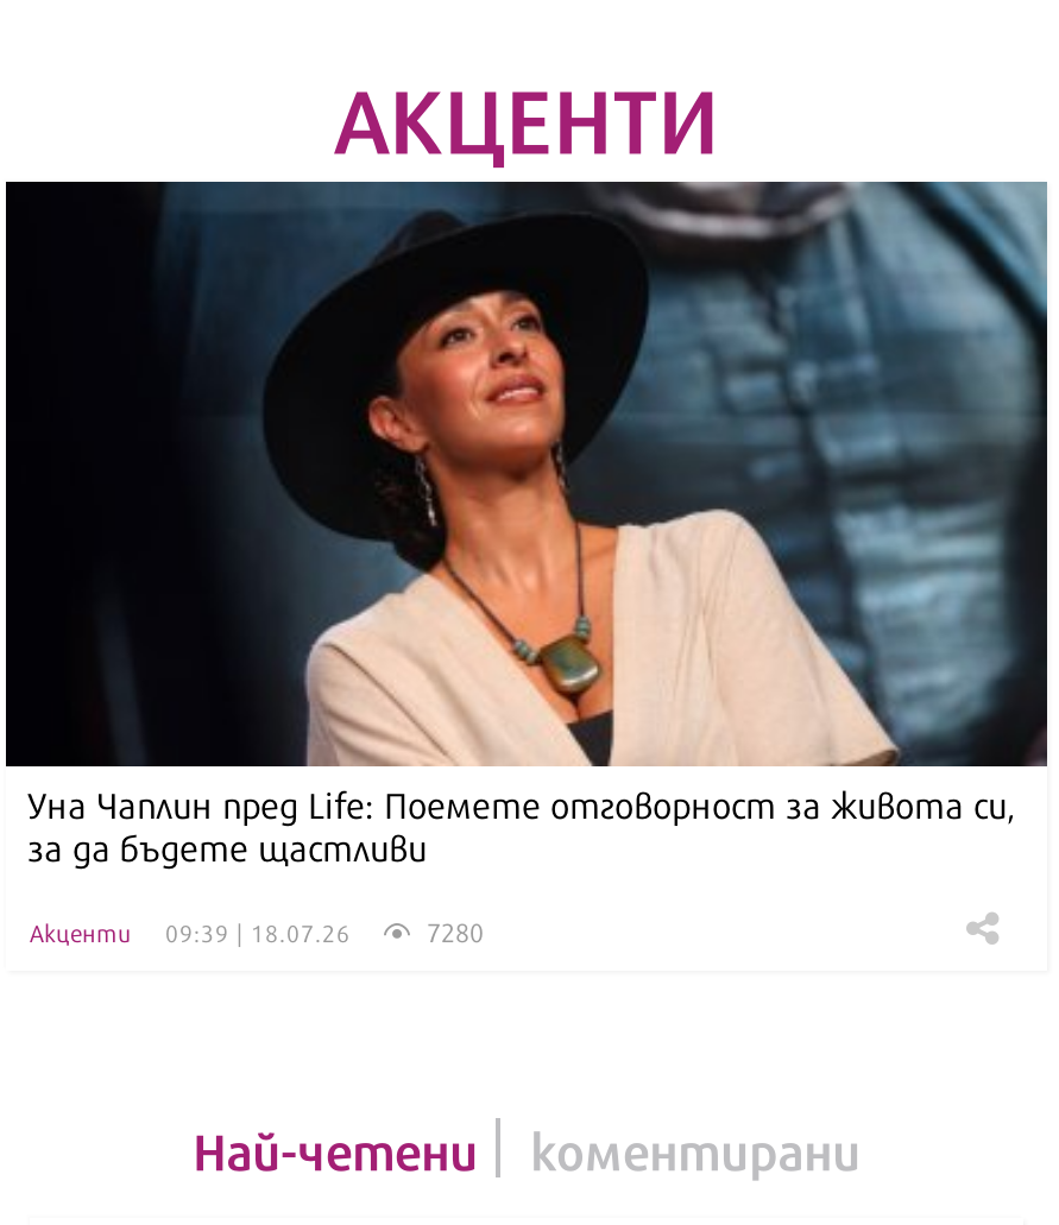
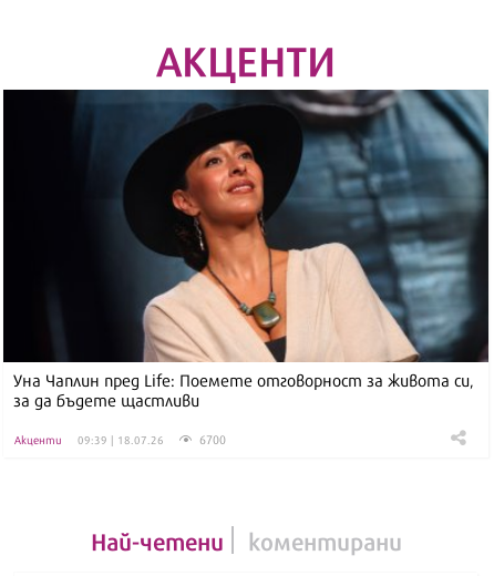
- 7280
+ 6700
